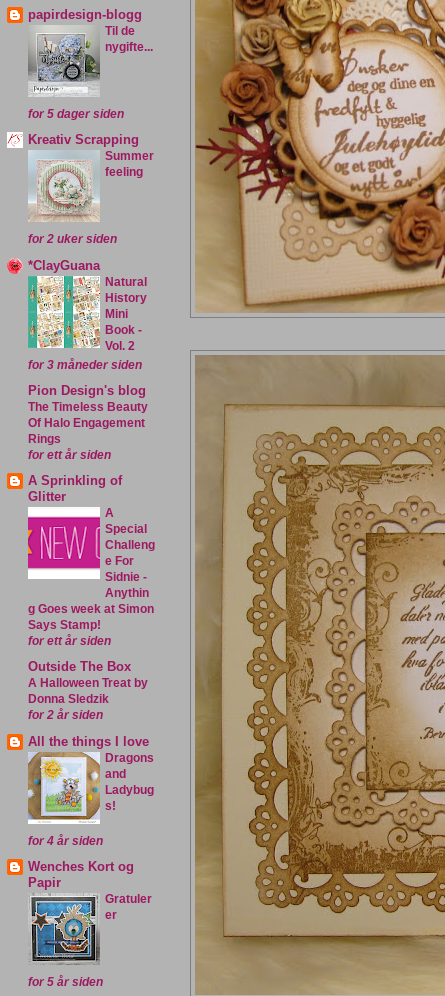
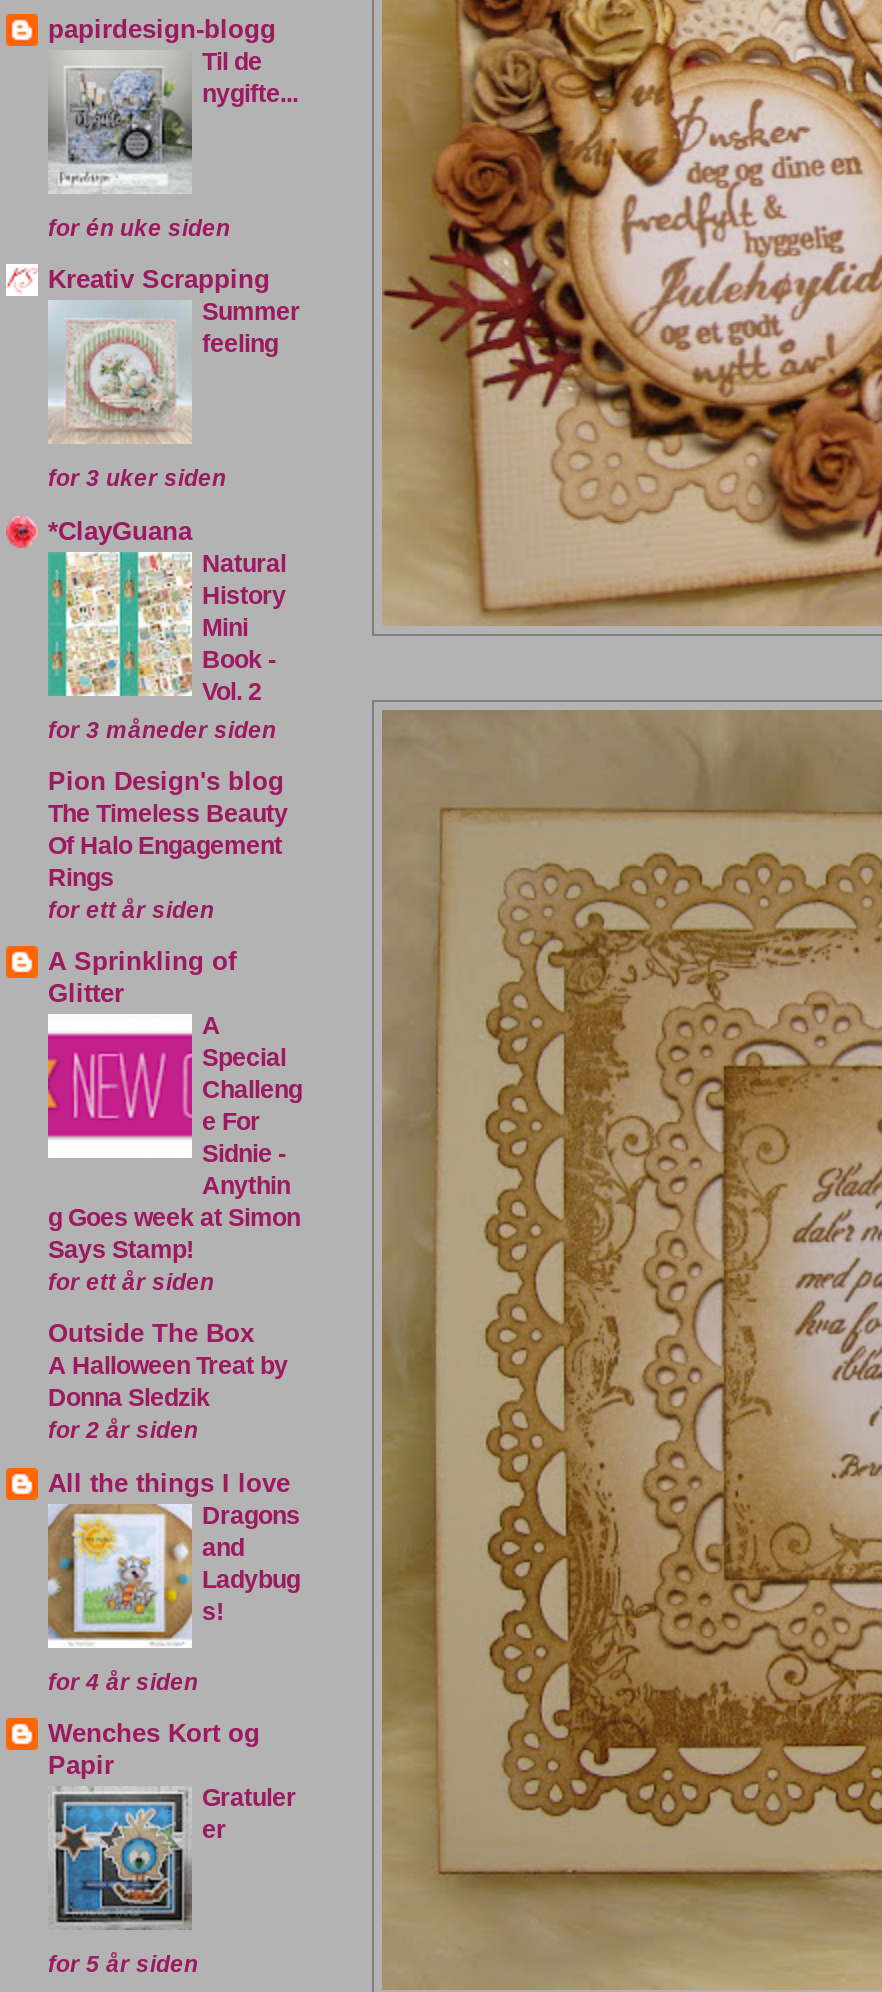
- for 5 dager siden
+ for én uke siden

- for 2 uker siden
+ for 3 uker siden
